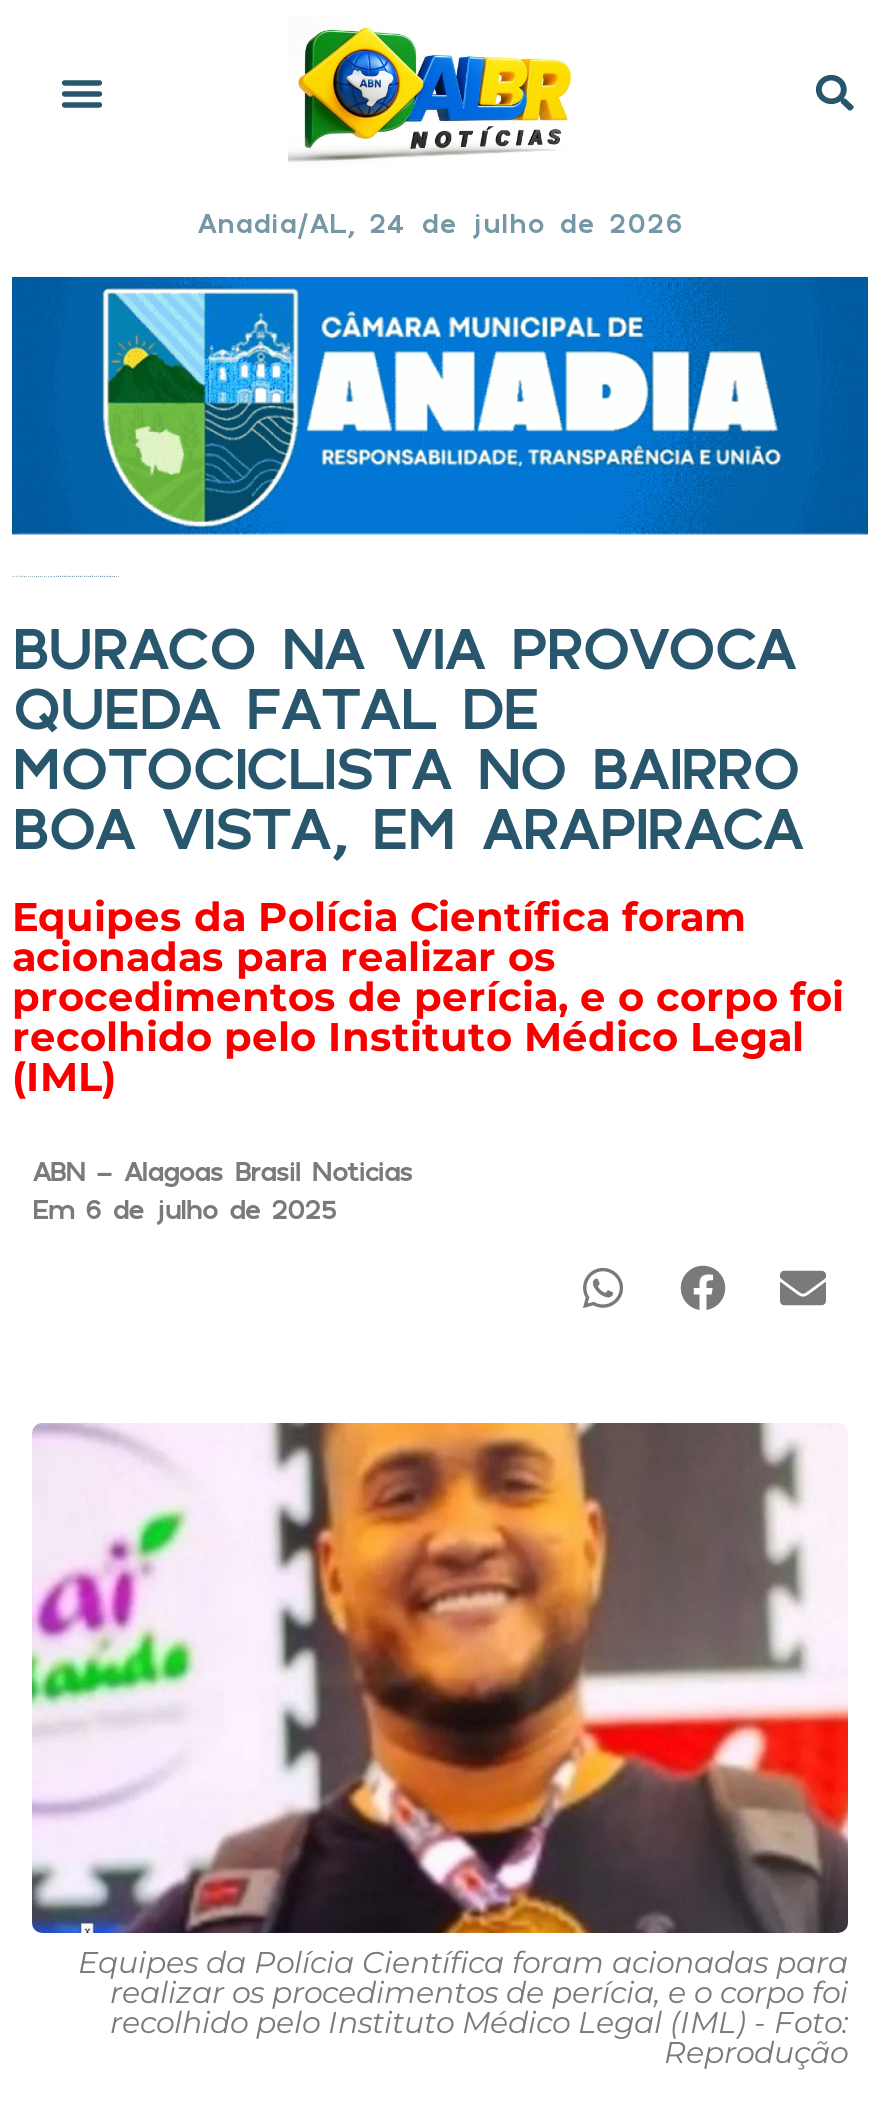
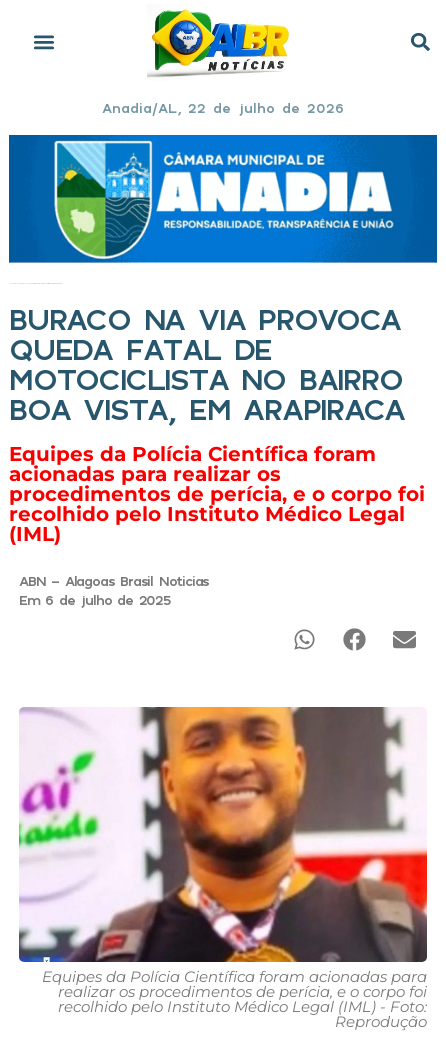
- Anadia/AL, 24 de julho de 2026
+ Anadia/AL, 22 de julho de 2026
